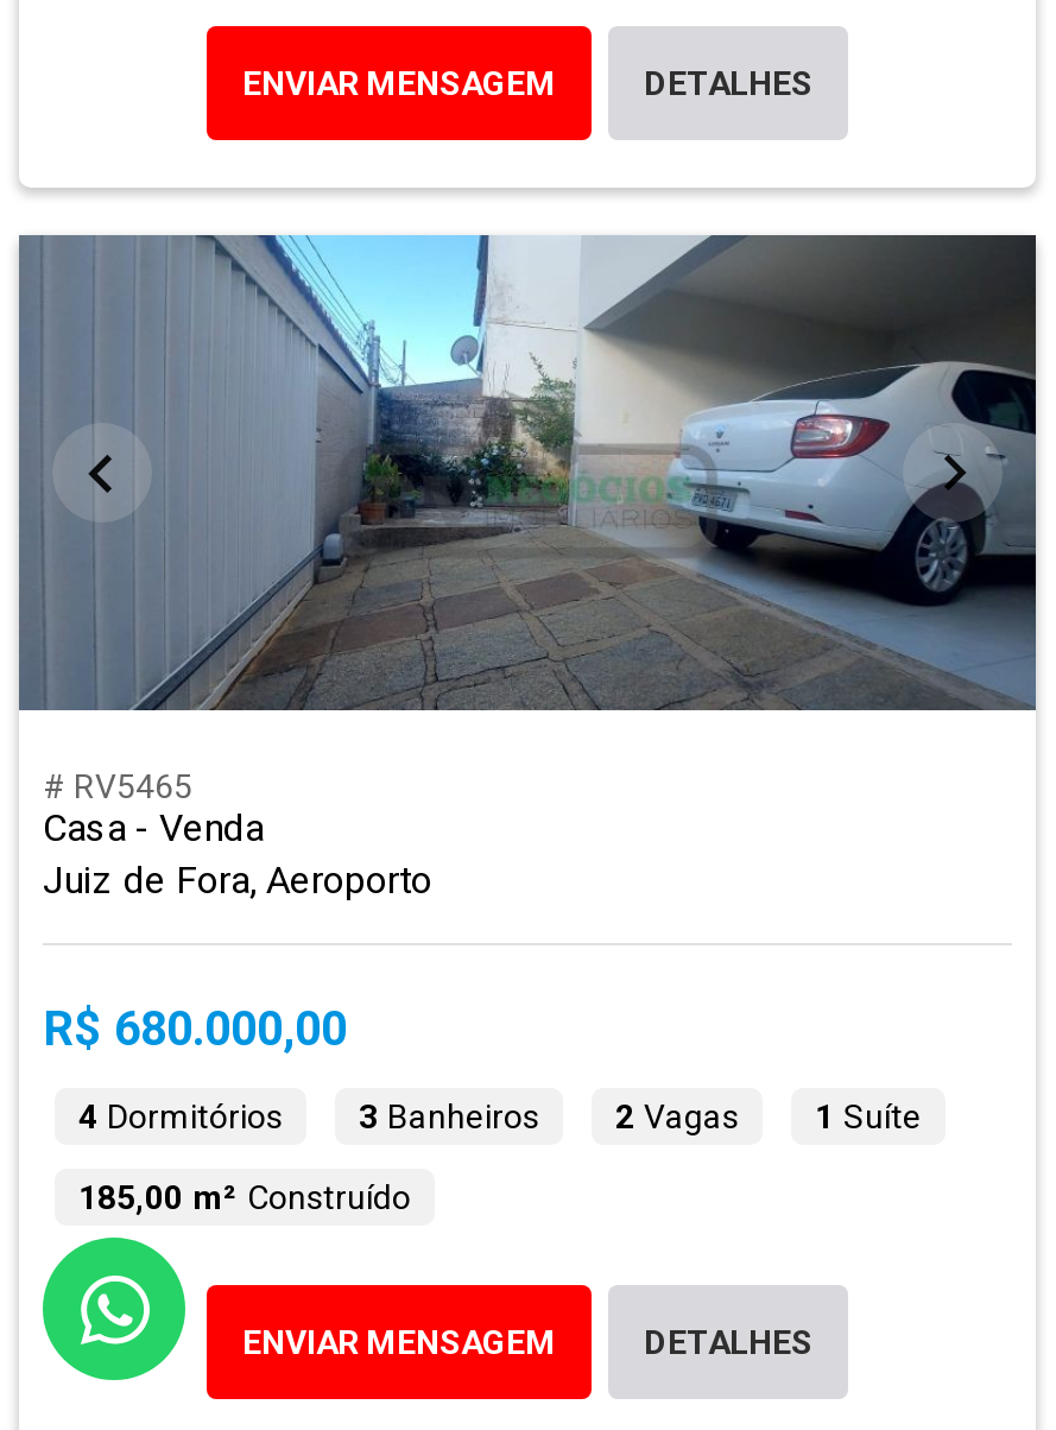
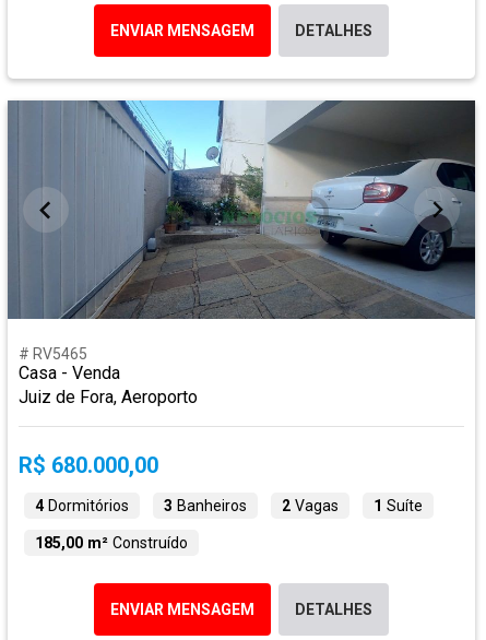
- [image]
